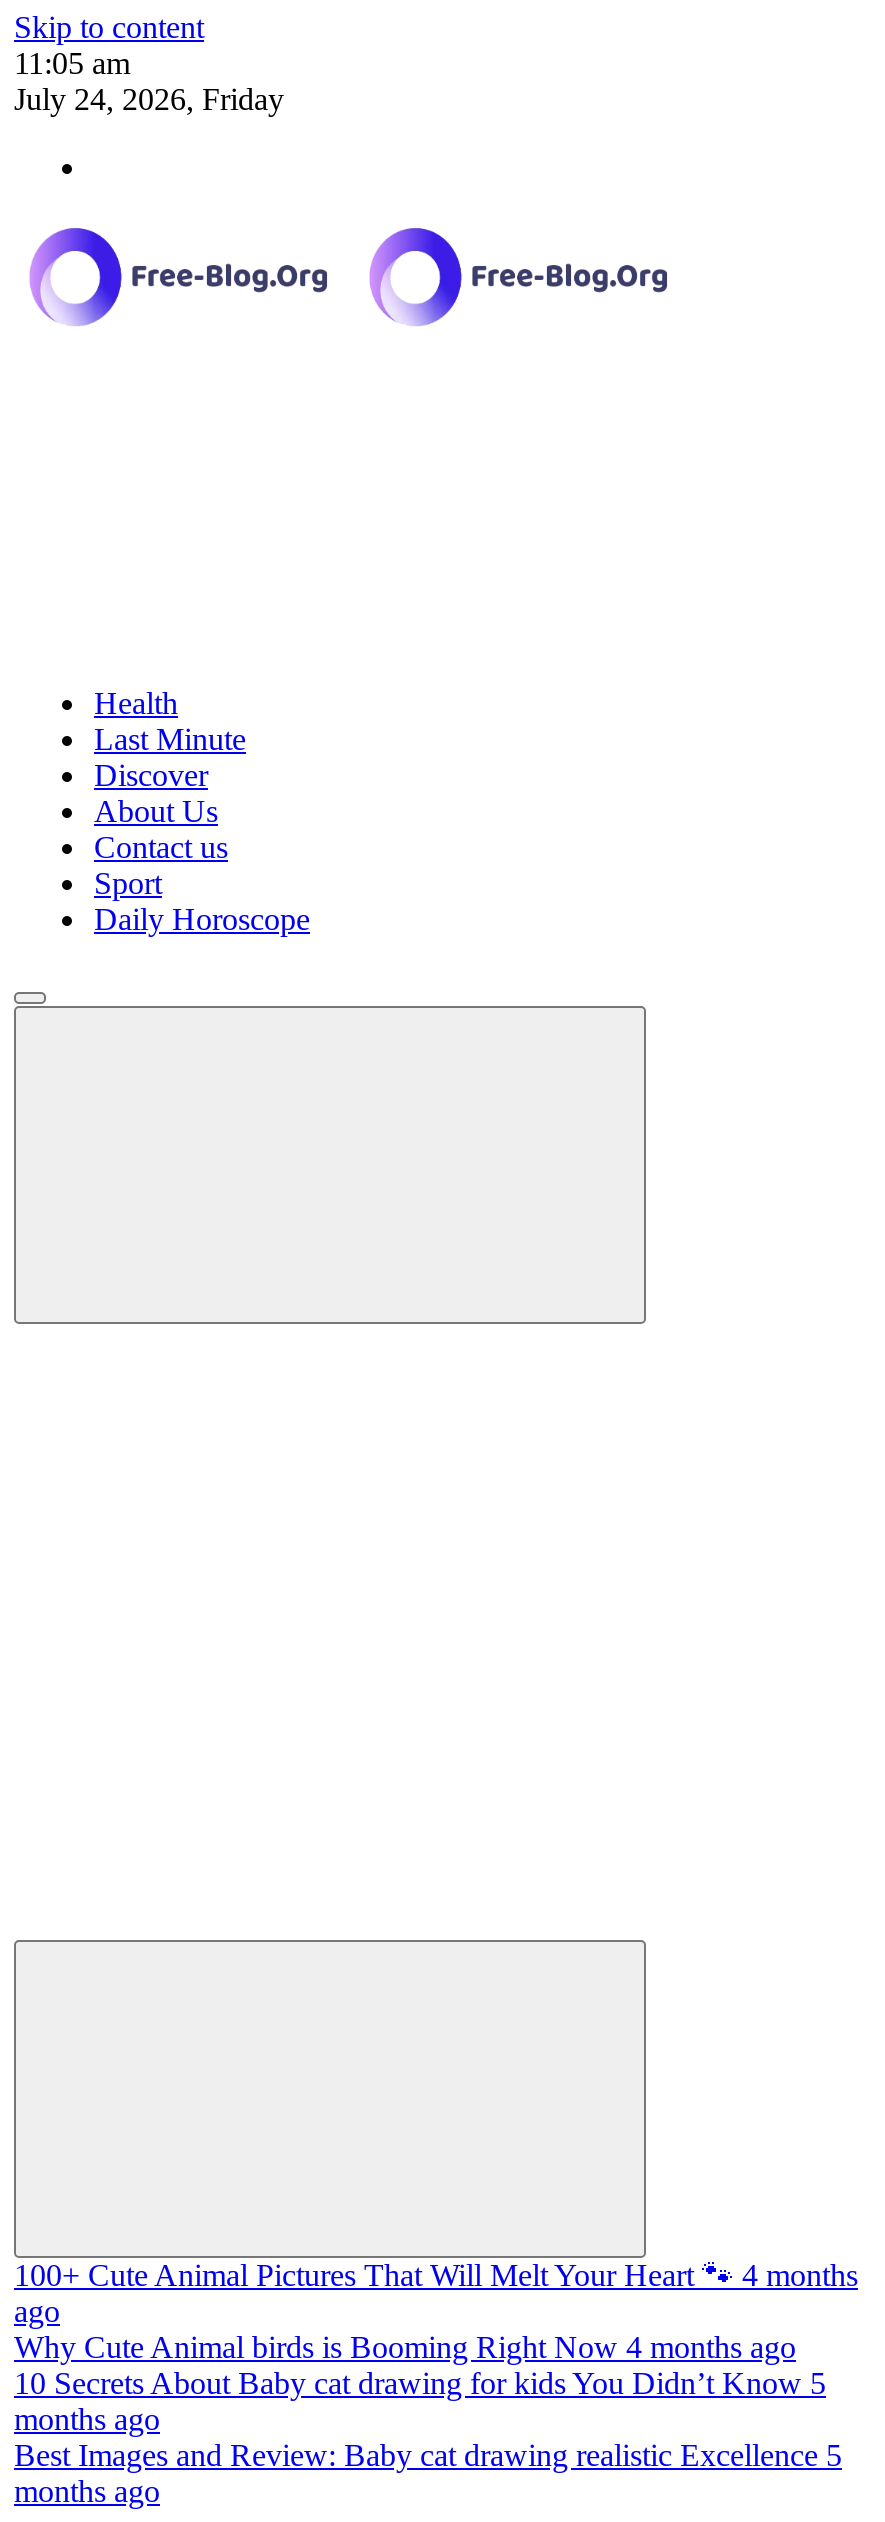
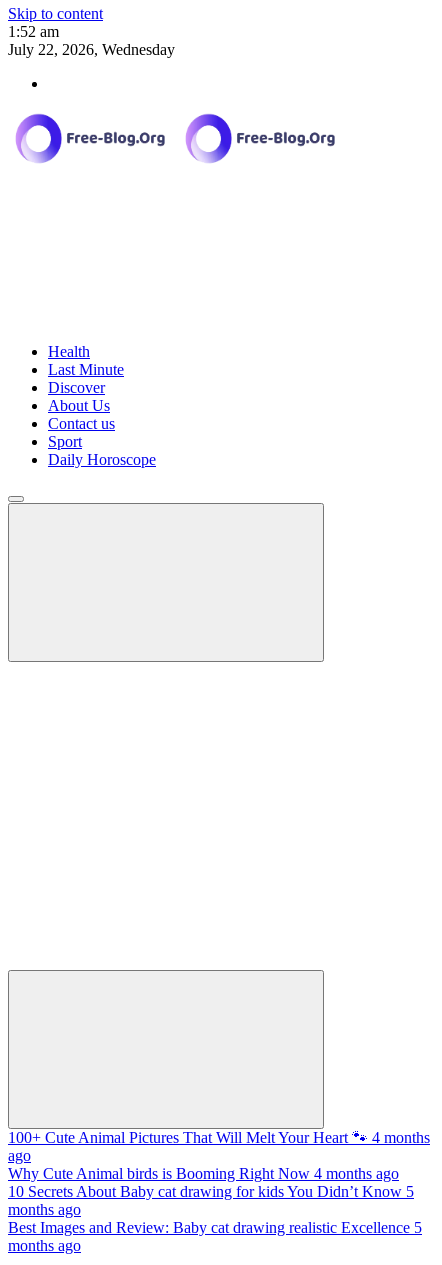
- 11:05 am
+ 1:52 am

- July 24, 2026, Friday
+ July 22, 2026, Wednesday
